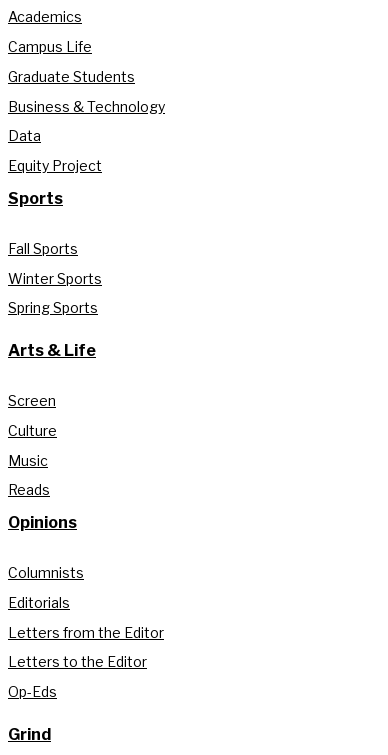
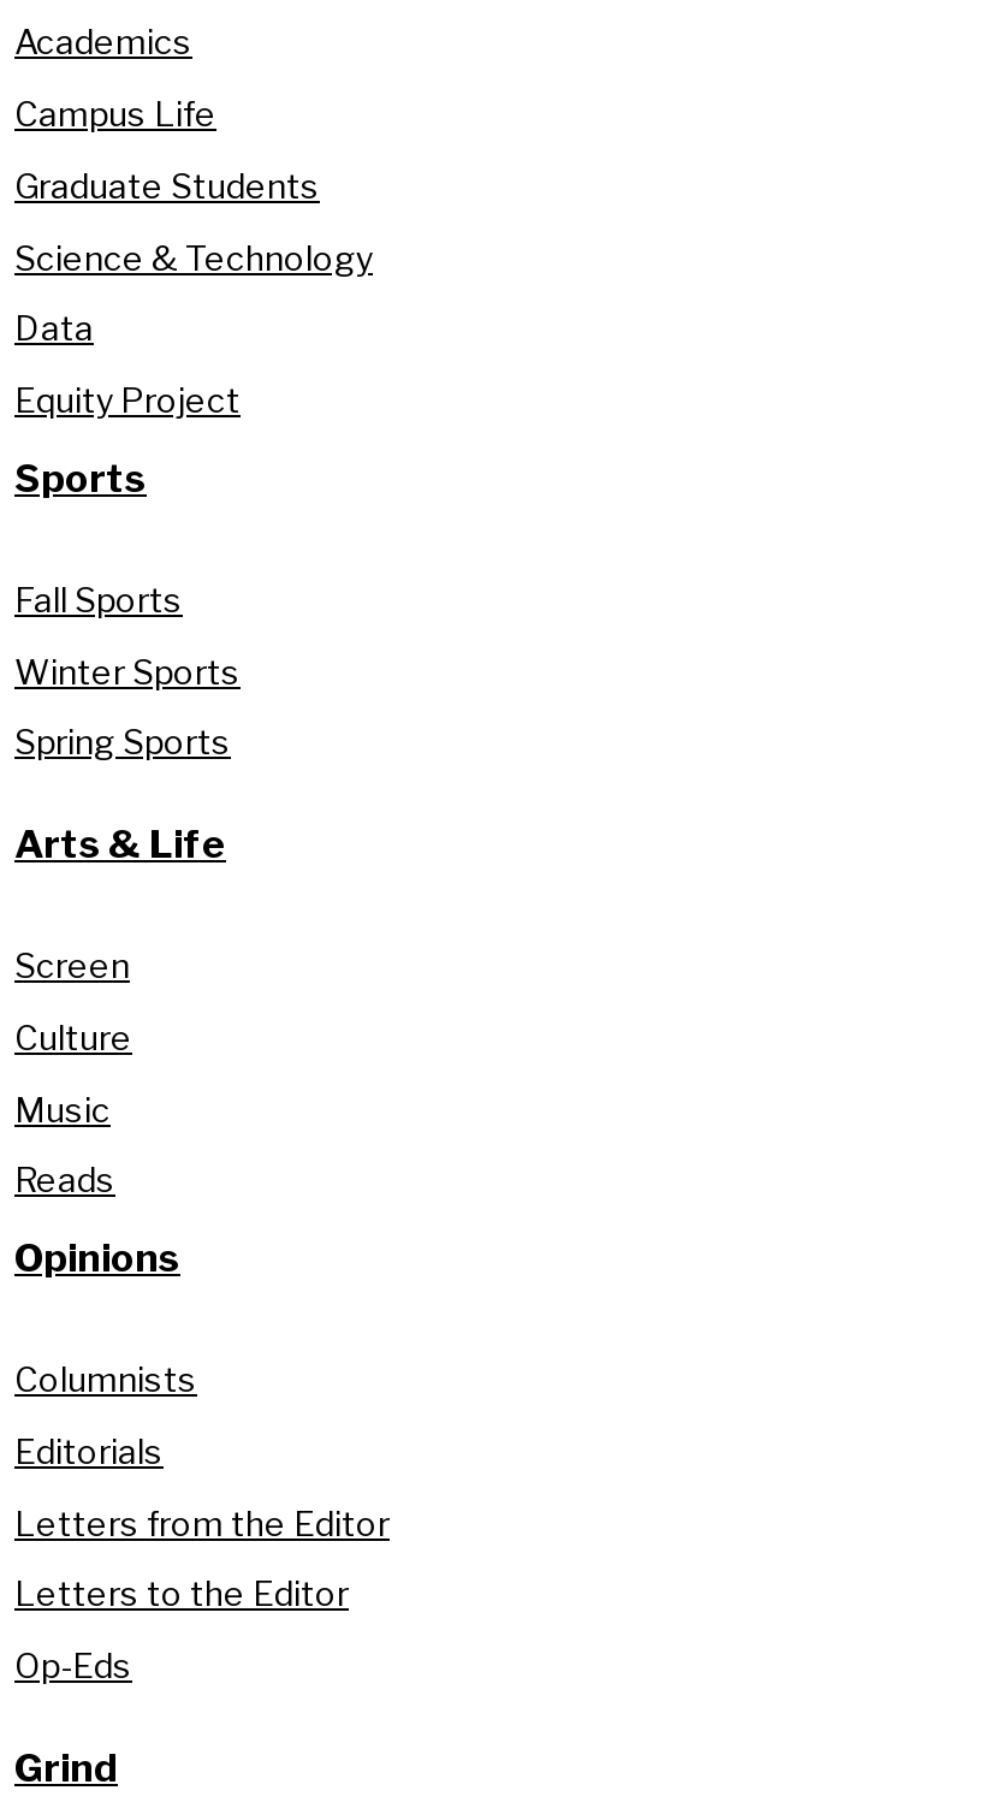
- Business & Technology
+ Science & Technology
